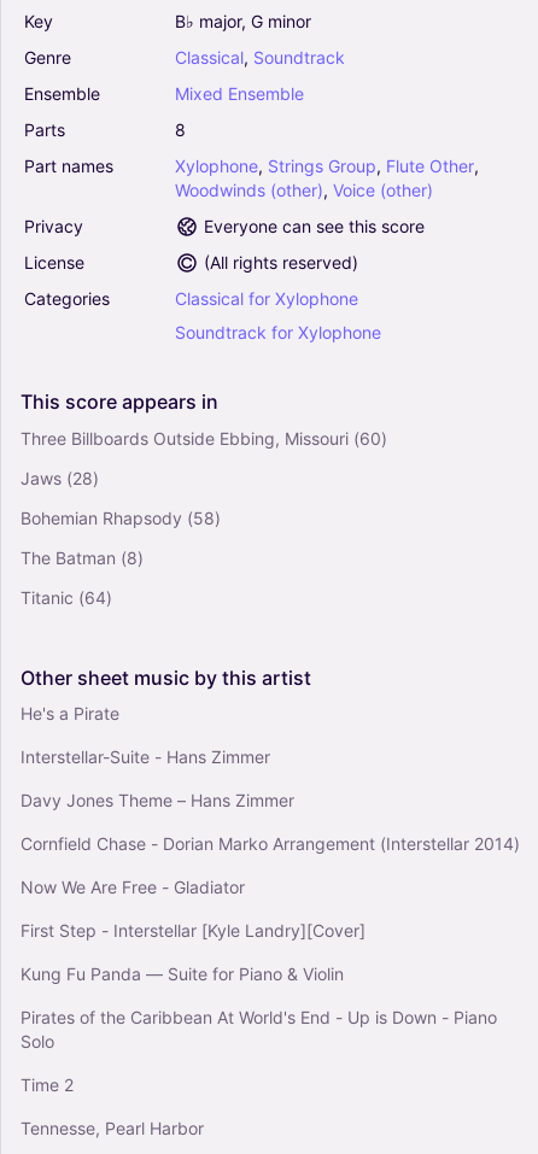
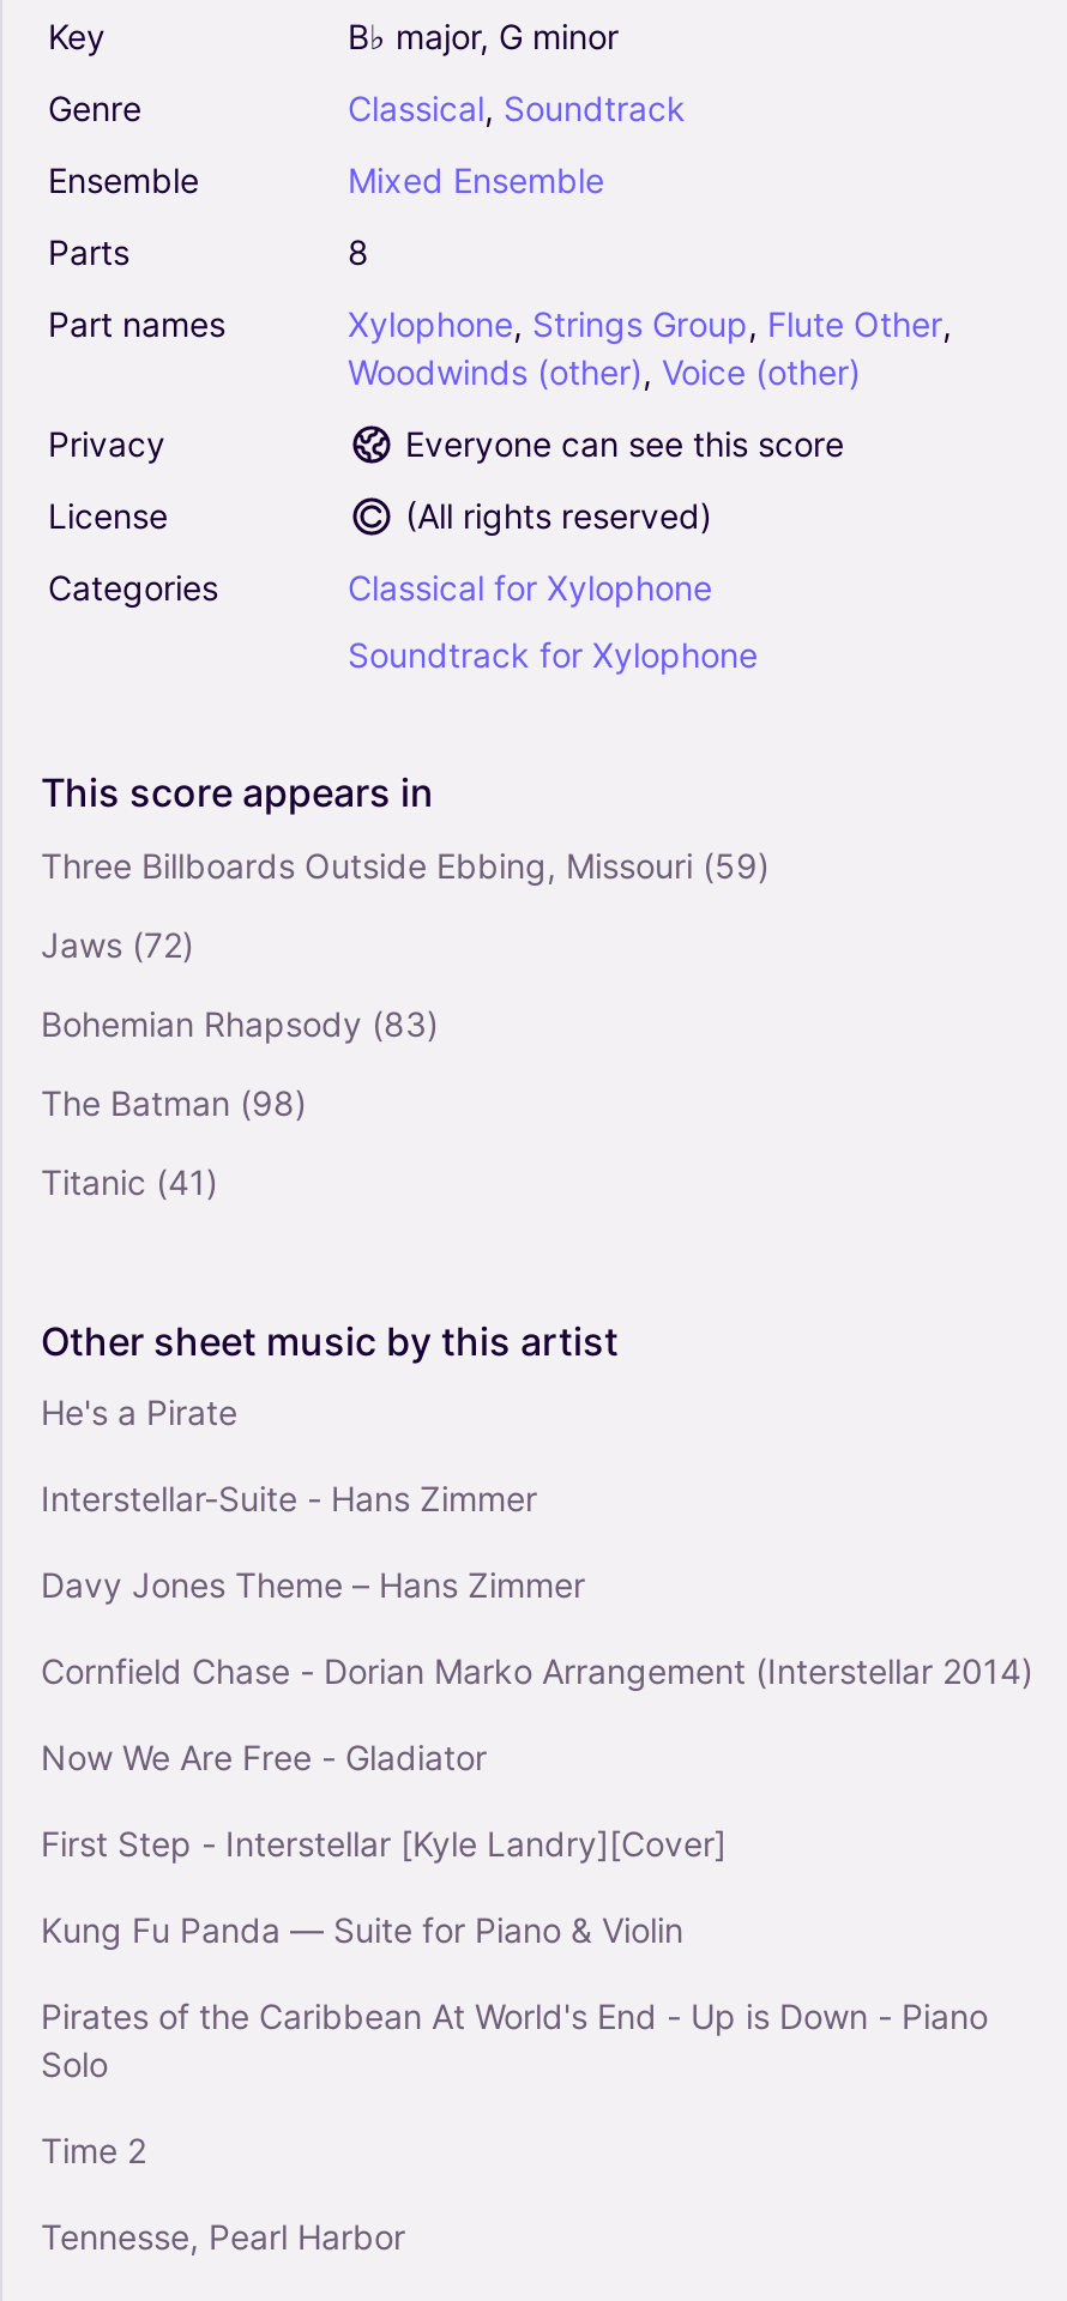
- Three Billboards Outside Ebbing, Missouri (60)
+ Three Billboards Outside Ebbing, Missouri (59)

- Jaws (28)
+ Jaws (72)

- Bohemian Rhapsody (58)
+ Bohemian Rhapsody (83)

- The Batman (8)
+ The Batman (98)

- Titanic (64)
+ Titanic (41)
